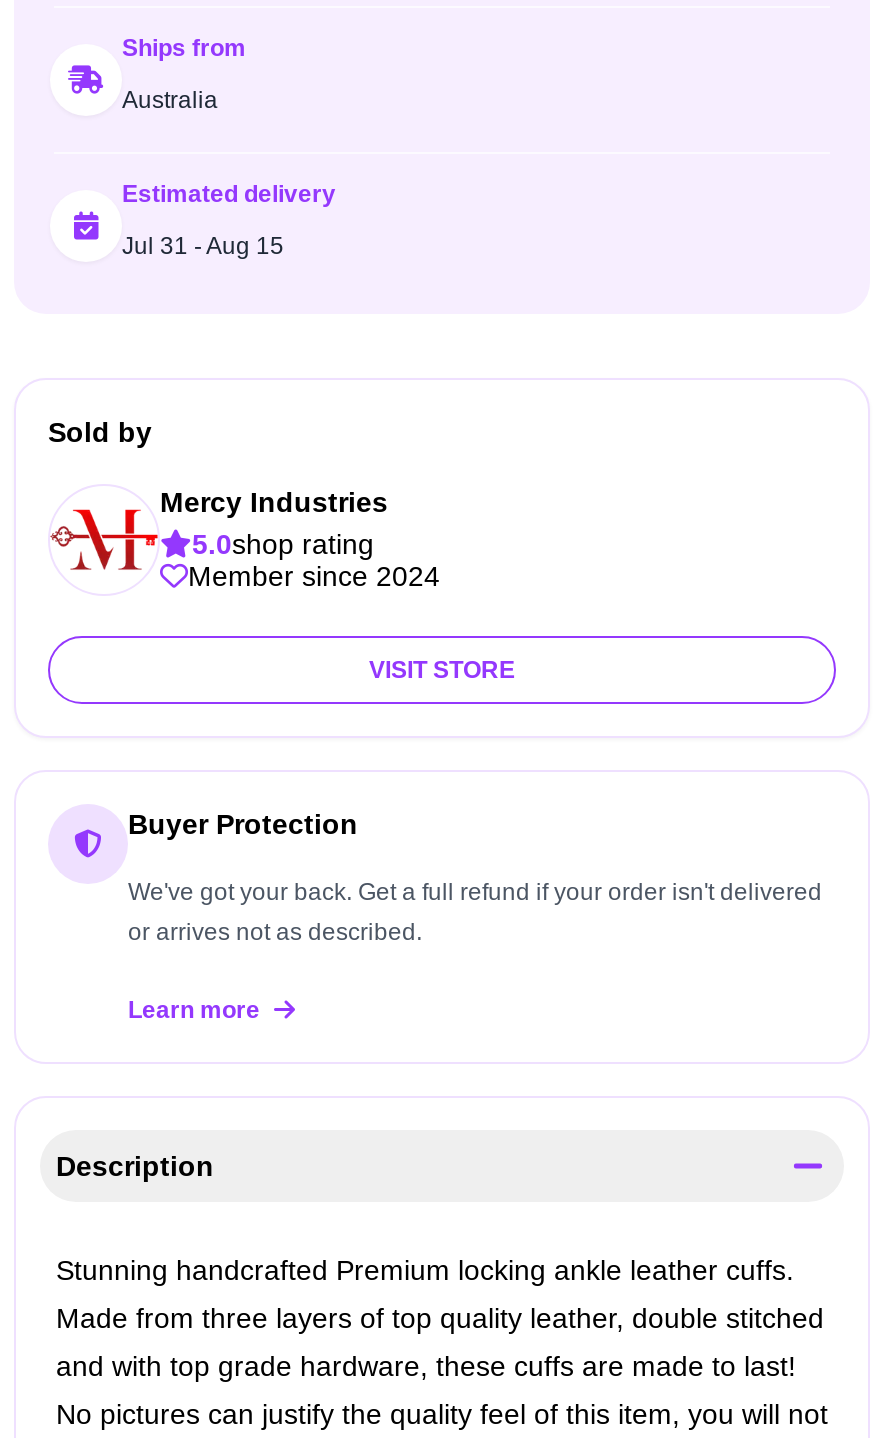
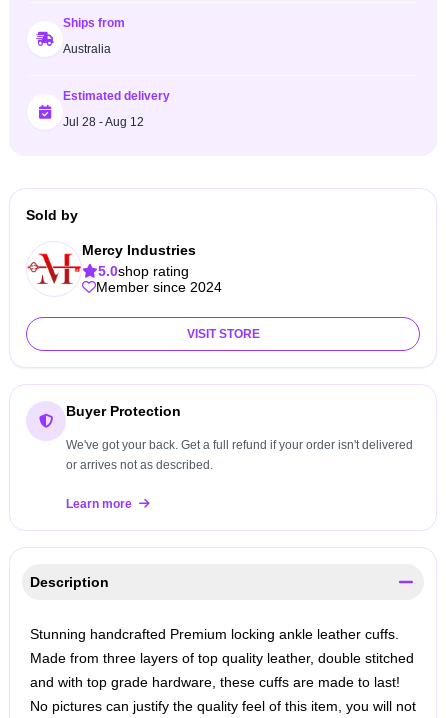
- Jul 31 - Aug 15
+ Jul 28 - Aug 12
